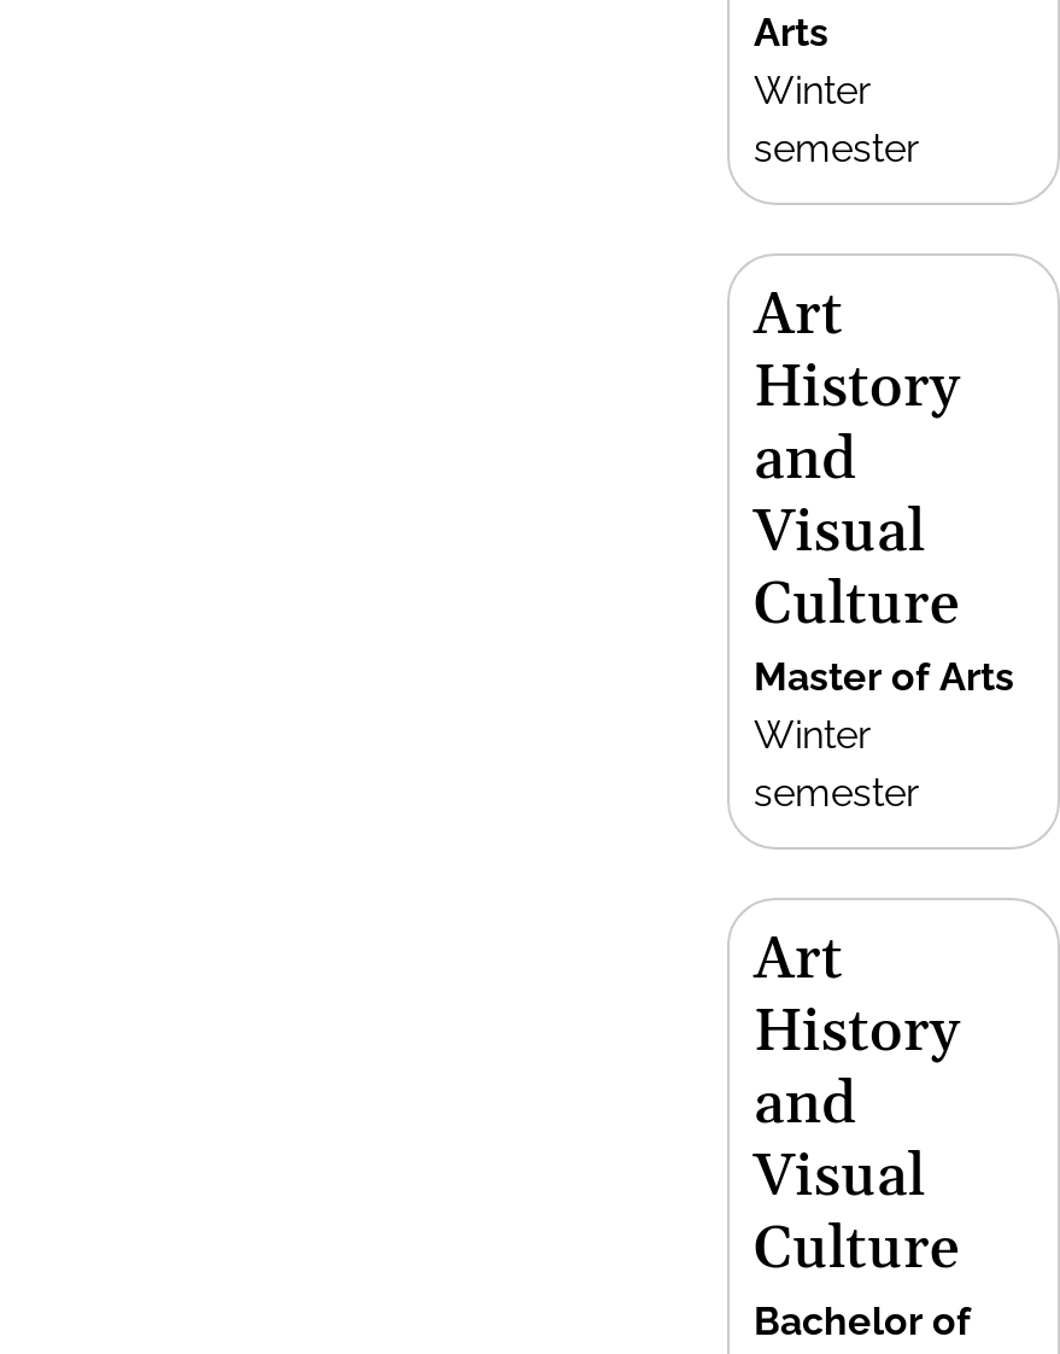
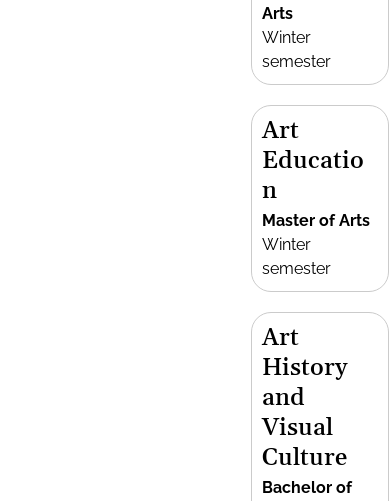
- History
- and
- Visual
- Culture
+ Educatio
+ n
